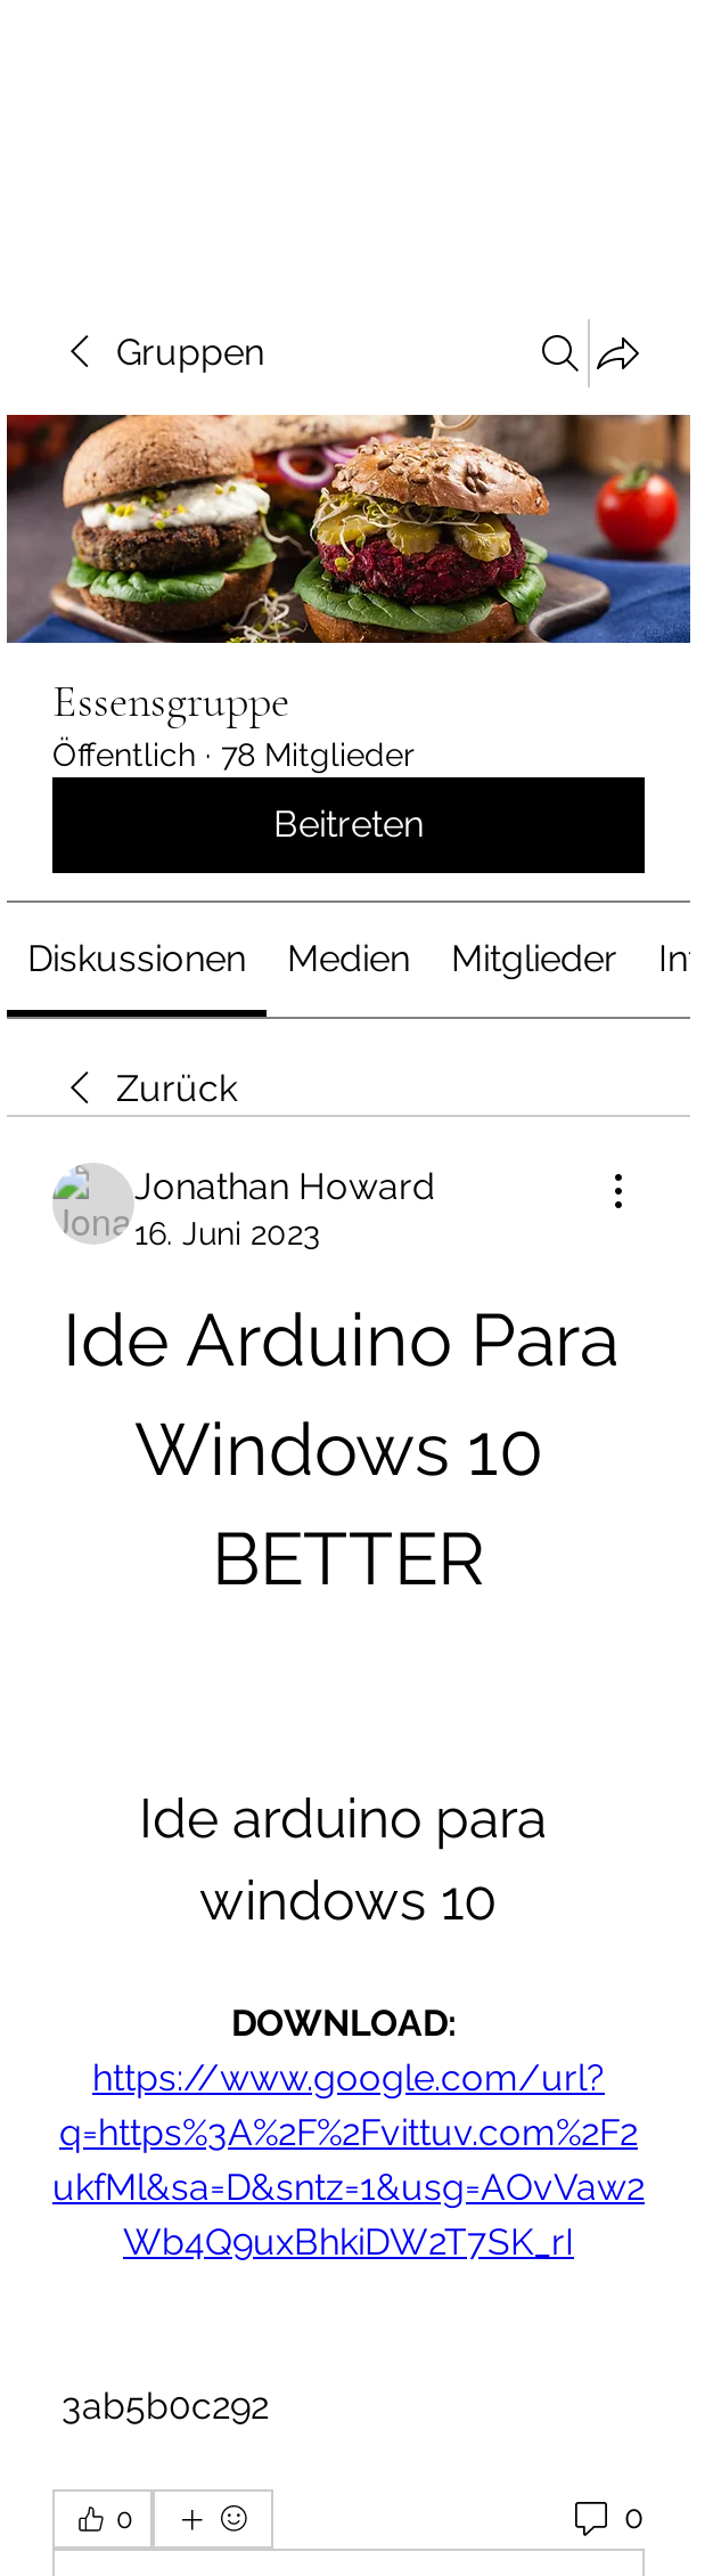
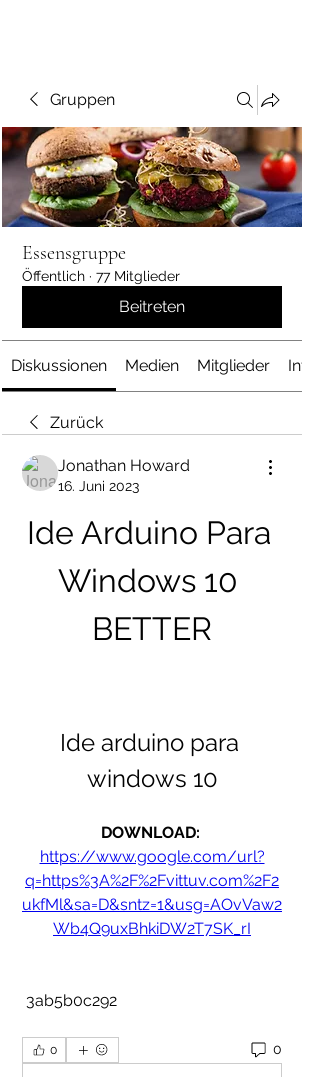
- Öffentlich · 78 Mitglieder
+ Öffentlich · 77 Mitglieder
